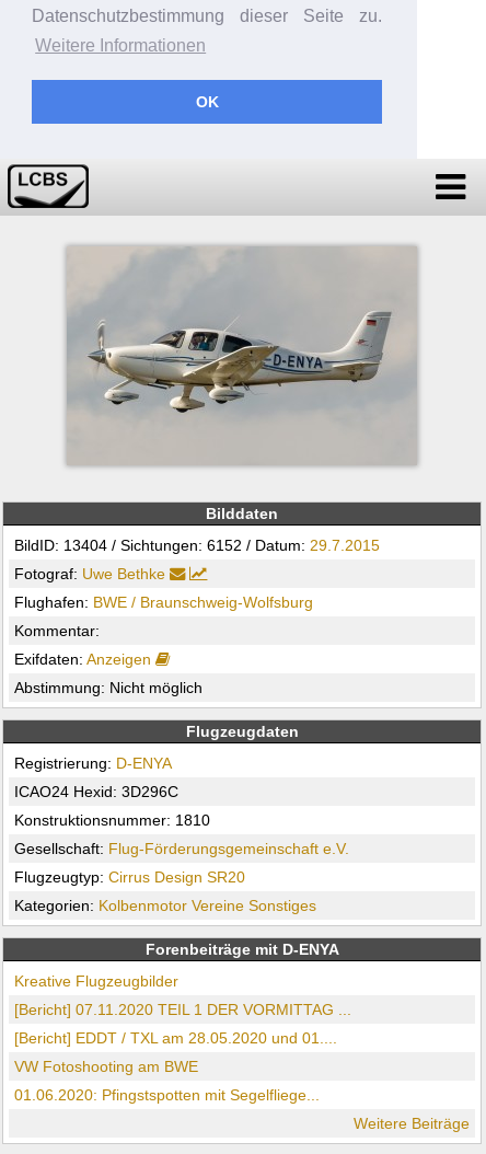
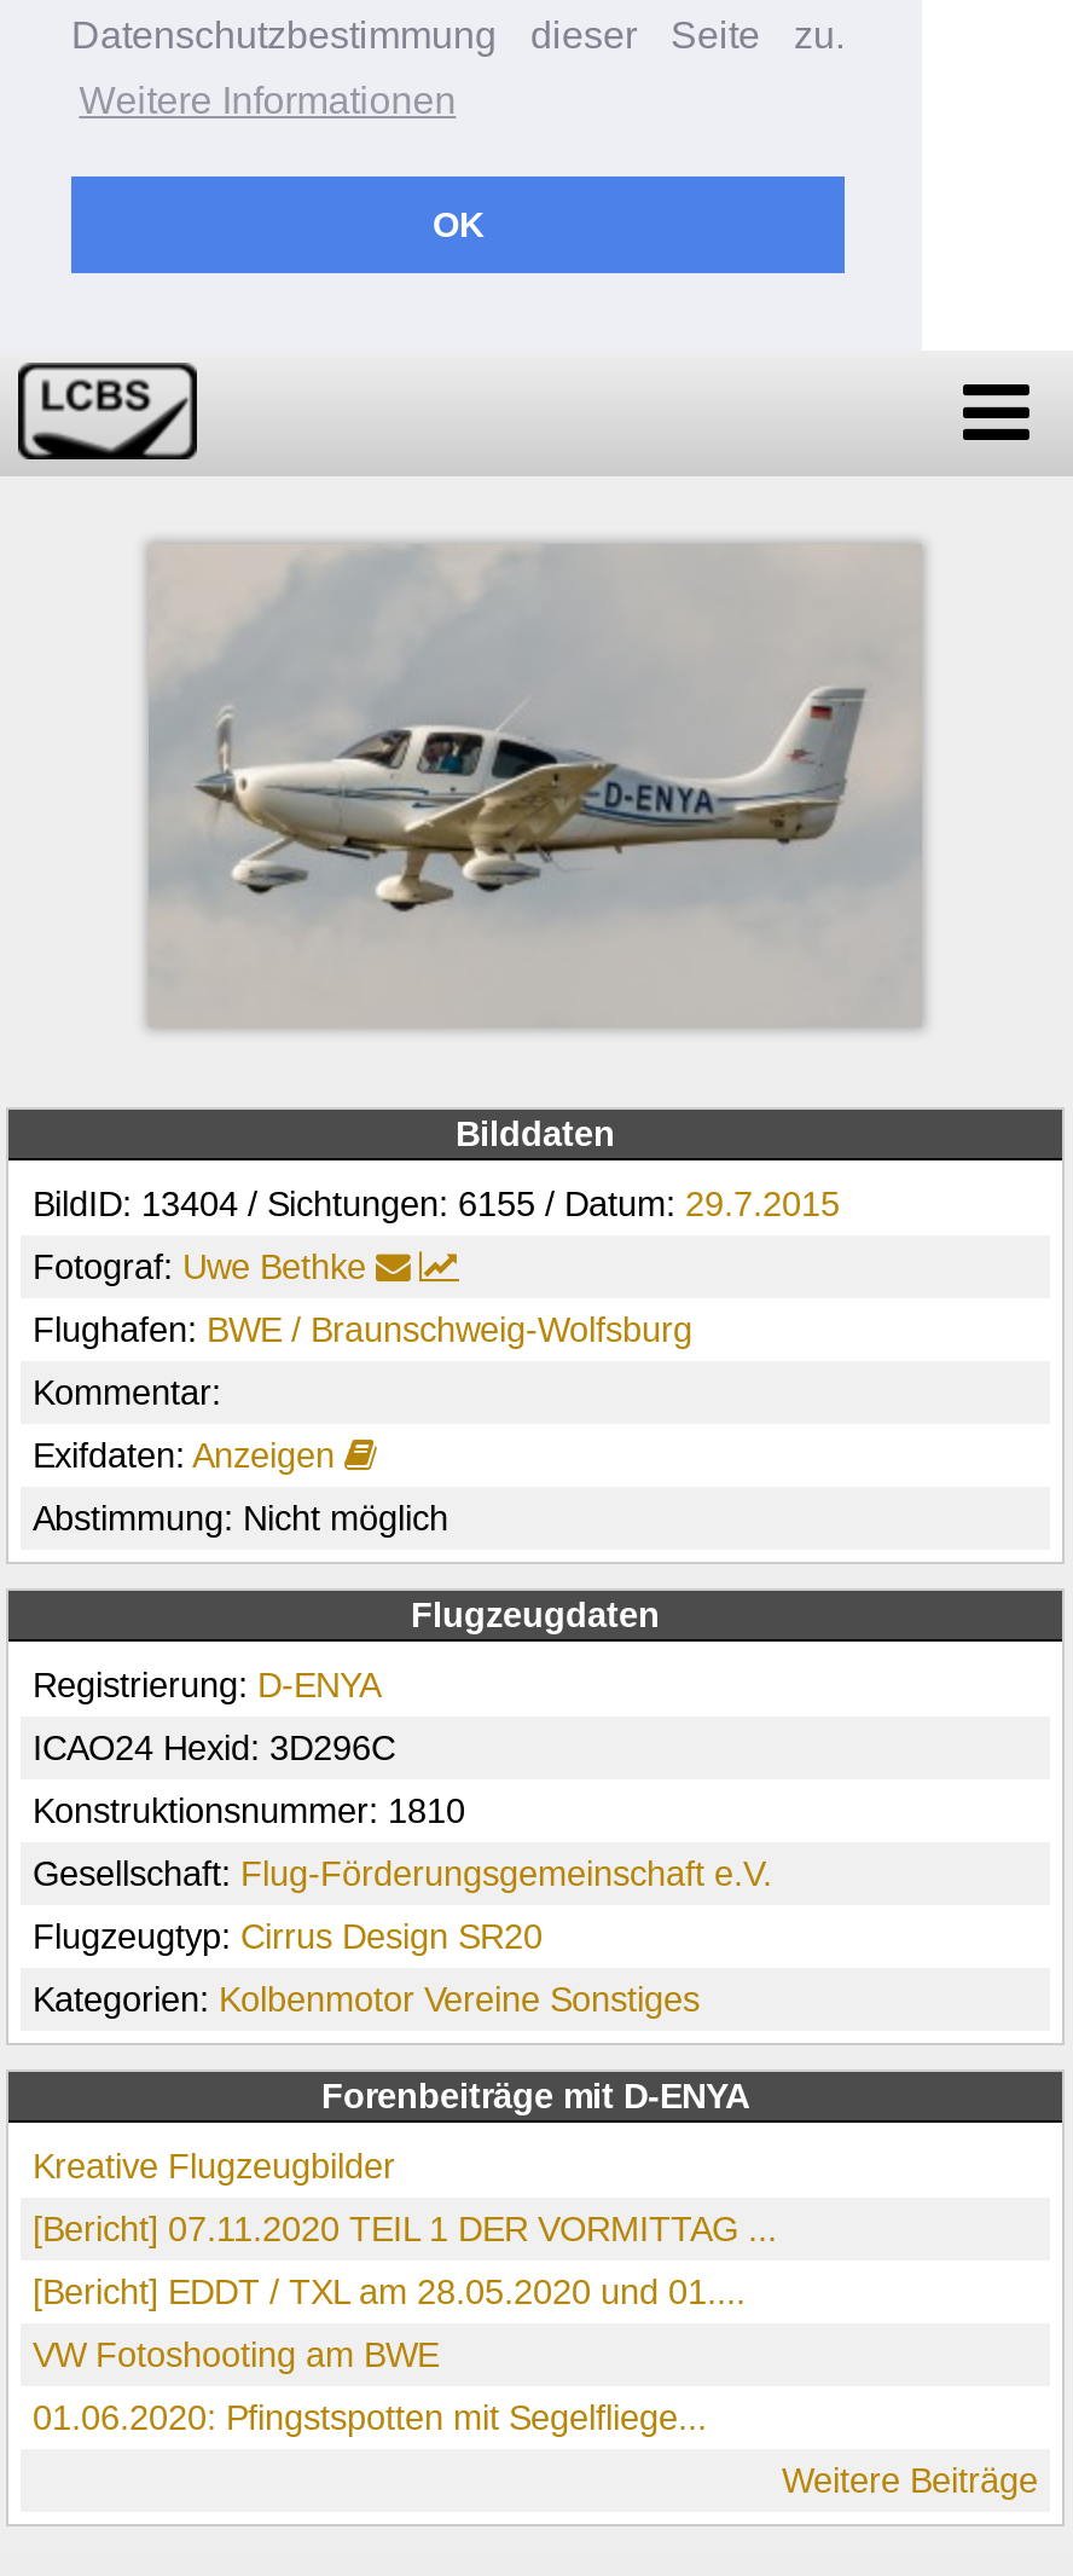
- BildID: 13404 / Sichtungen: 6152 / Datum: 29.7.2015
+ BildID: 13404 / Sichtungen: 6155 / Datum: 29.7.2015
